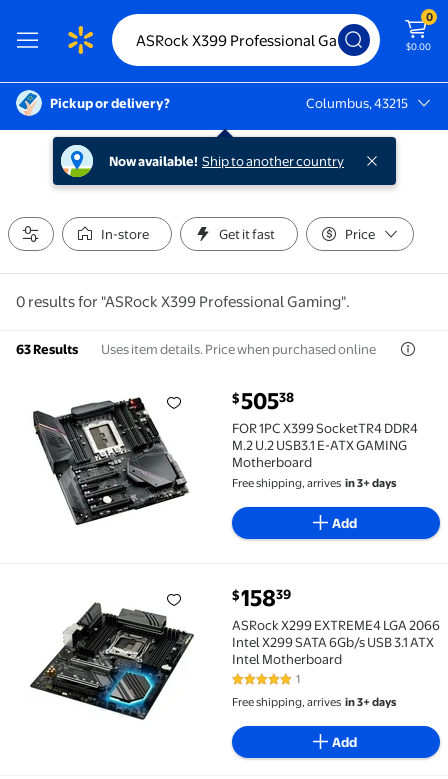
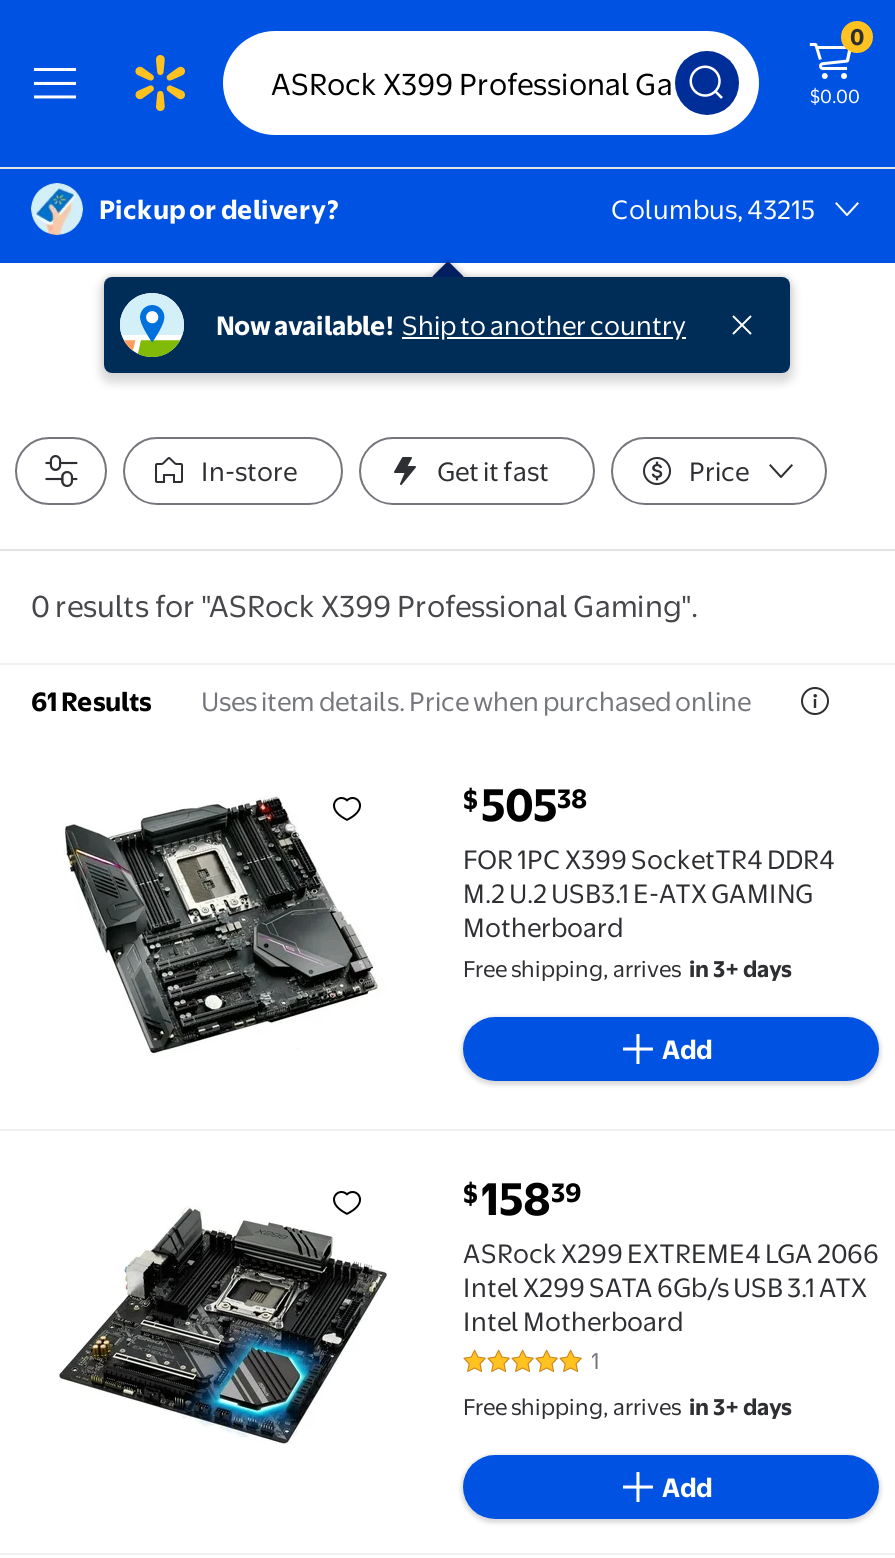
- 63 Results Uses item details. Price when purchased online
+ 61 Results Uses item details. Price when purchased online
